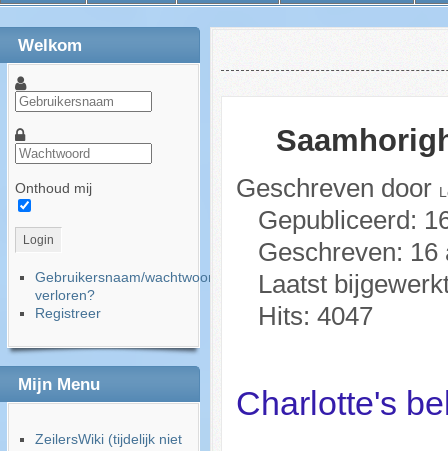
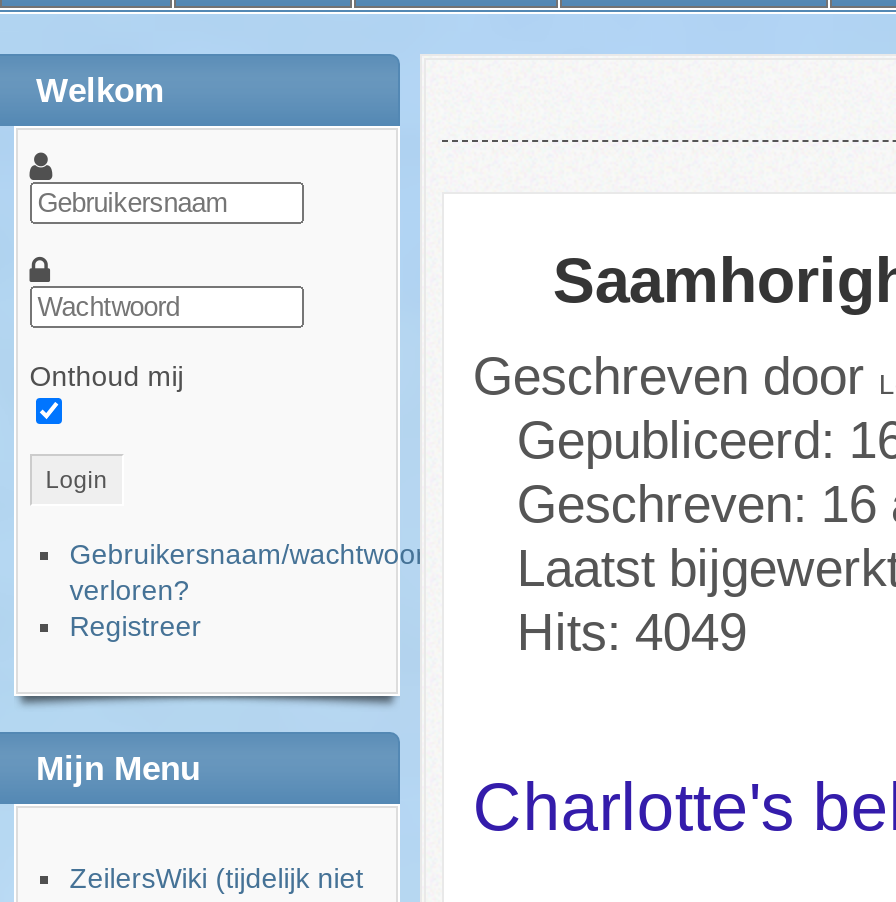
- Hits: 4047
+ Hits: 4049
